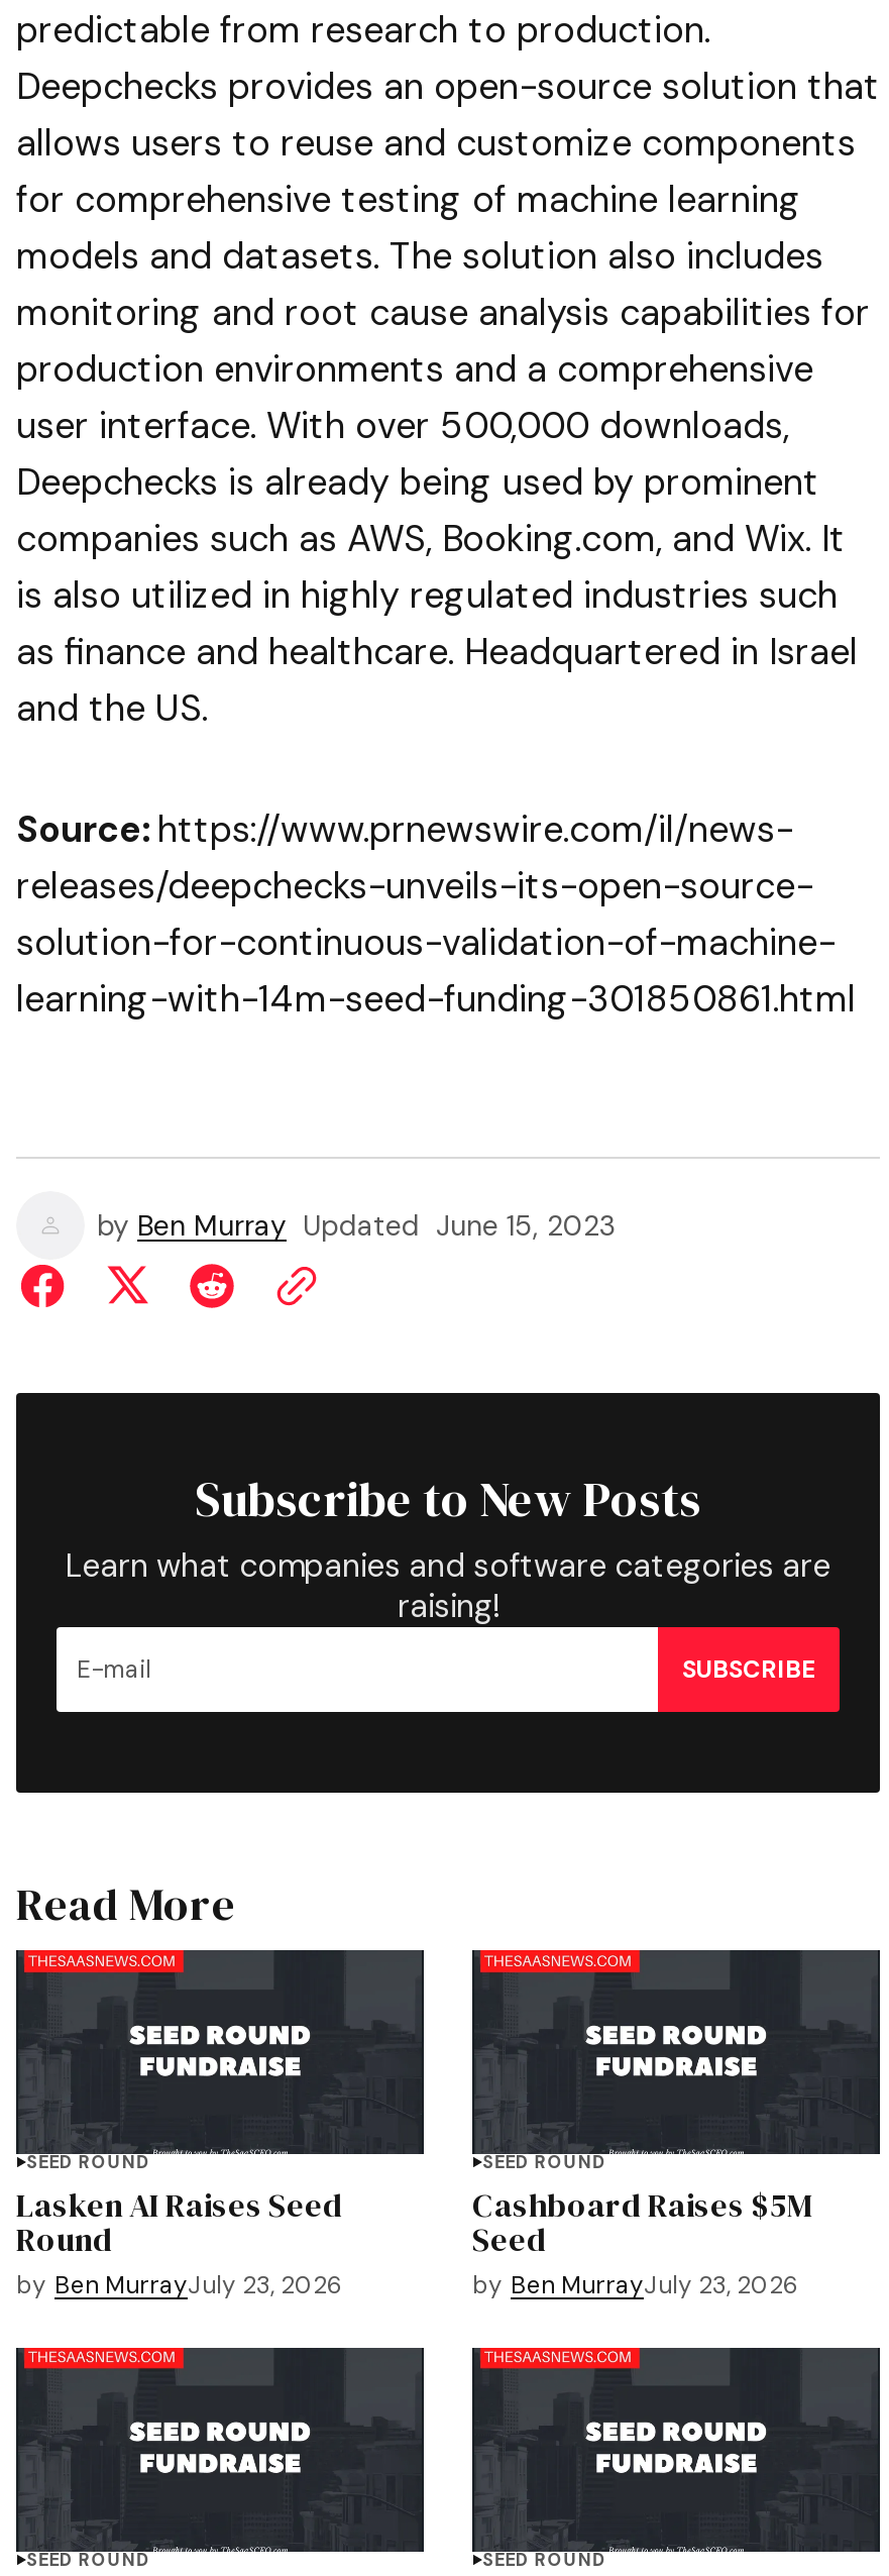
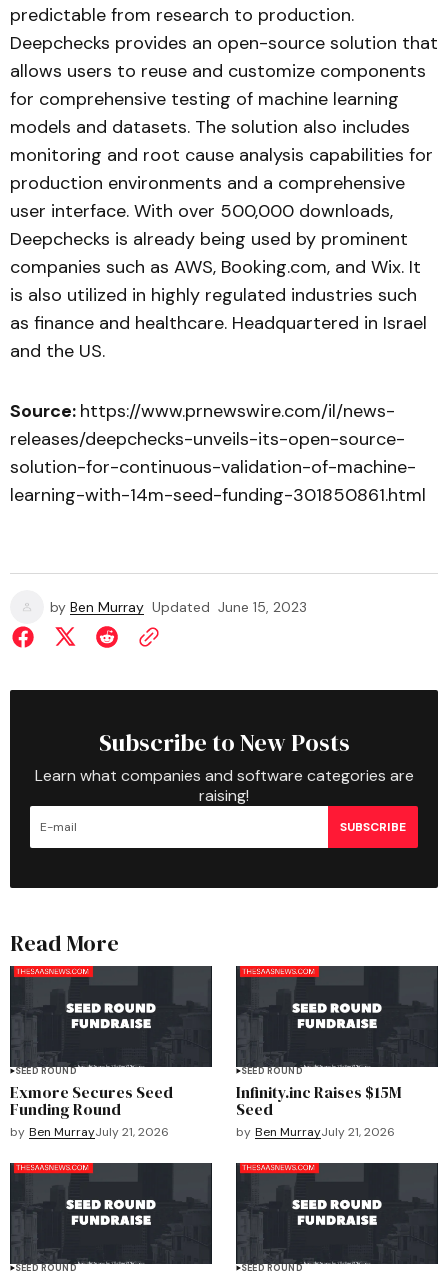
- Lasken AI Raises Seed
- Round
- by Ben MurrayJuly 23, 2026
+ Exmore Secures Seed
+ Funding Round
+ by Ben MurrayJuly 21, 2026

- Cashboard Raises $5M
+ Infinity.inc Raises $15M

- by Ben MurrayJuly 23, 2026
+ by Ben MurrayJuly 21, 2026
